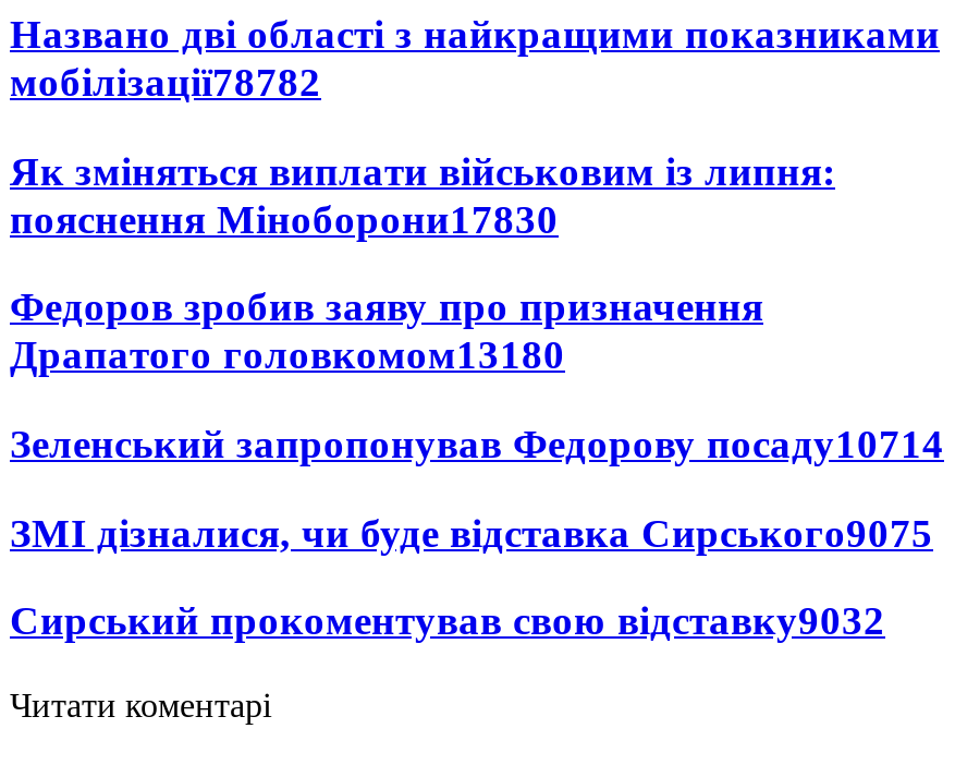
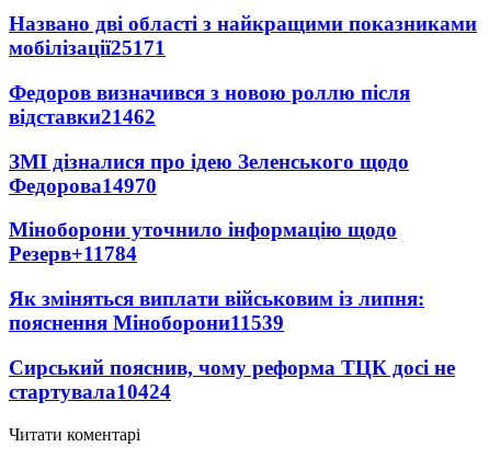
- мобілізації78782
+ мобілізації25171
+ Федоров визначився з новою роллю після
+ відставки21462
+ ЗМІ дізналися про ідею Зеленського щодо
+ Федорова14970
+ Міноборони уточнило інформацію щодо
+ Резерв+11784

moved down: Як зміняться виплати військовим із липня:

- пояснення Міноборони17830
- Федоров зробив заяву про призначення
- Драпатого головкомом13180
- Зеленський запропонував Федорову посаду10714
- ЗМІ дізналися, чи буде відставка Сирського9075
- Сирський прокоментував свою відставку9032
+ пояснення Міноборони11539
+ Сирський пояснив, чому реформа ТЦК досі не
+ стартувала10424
